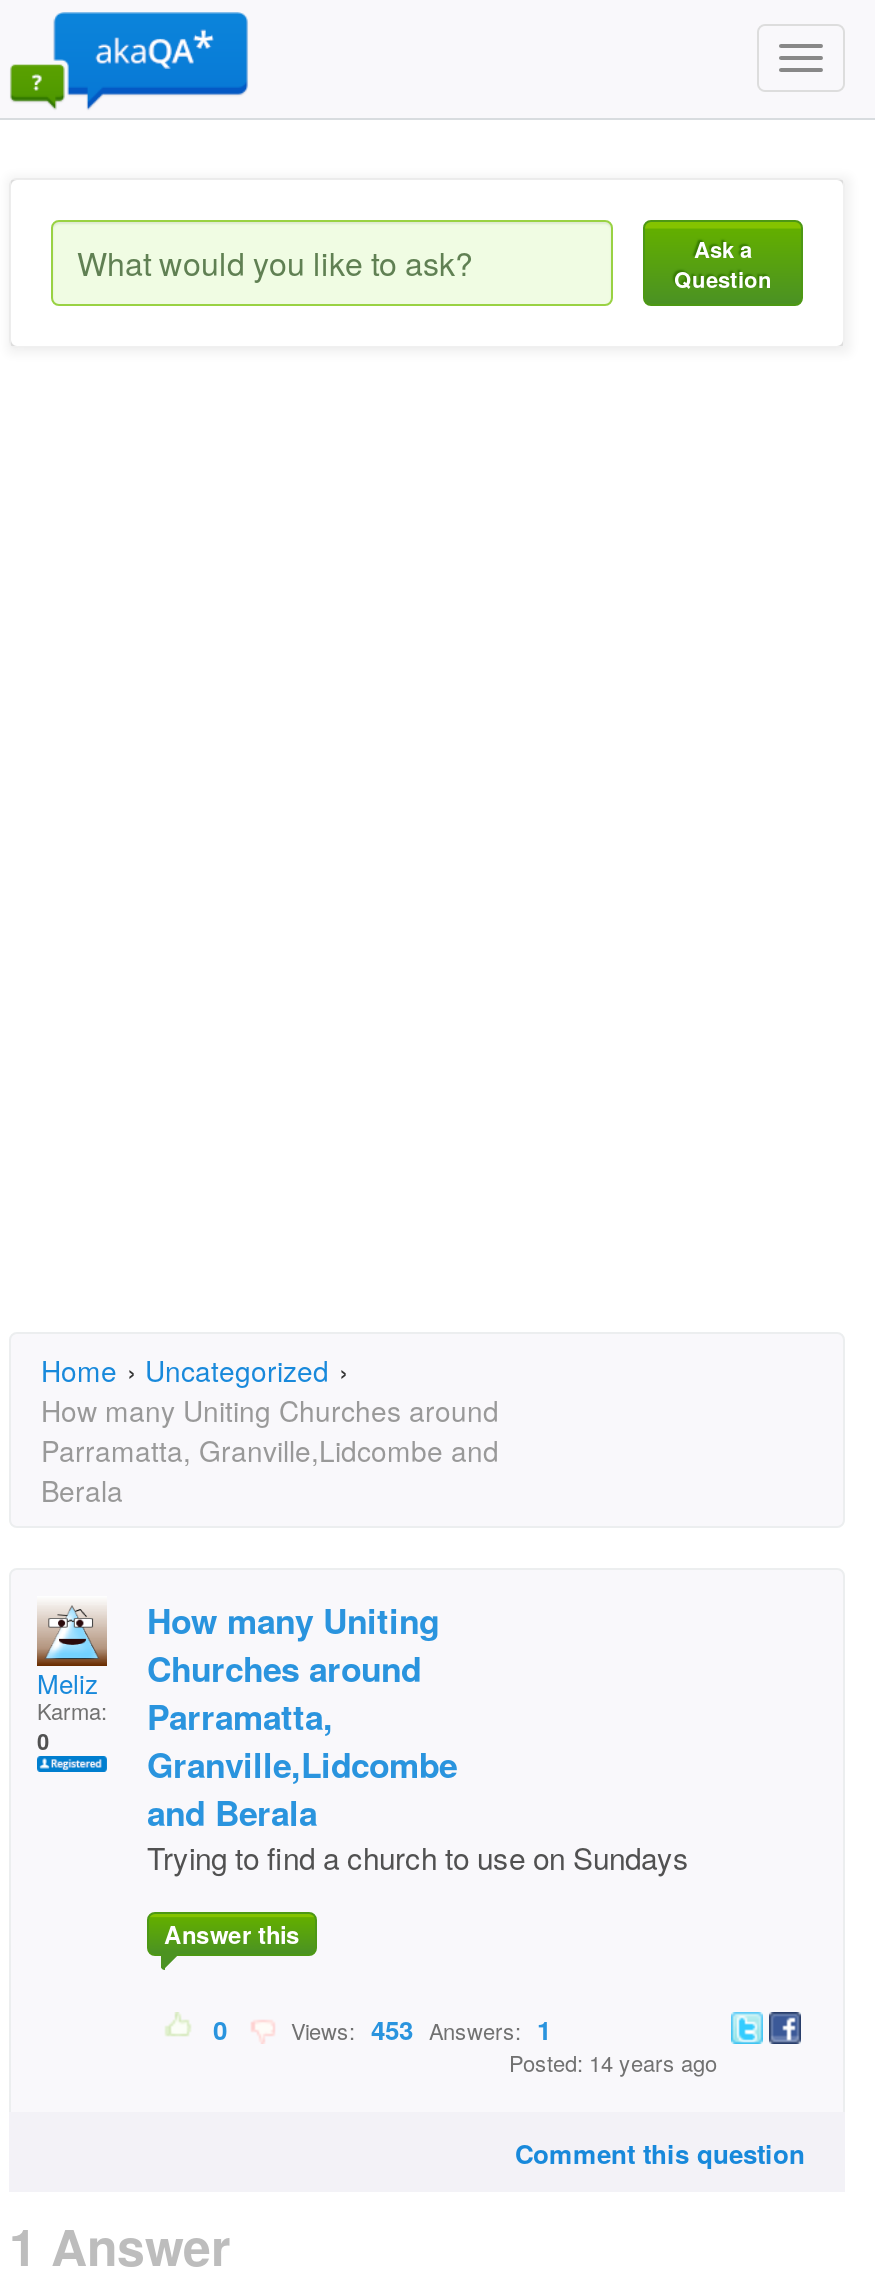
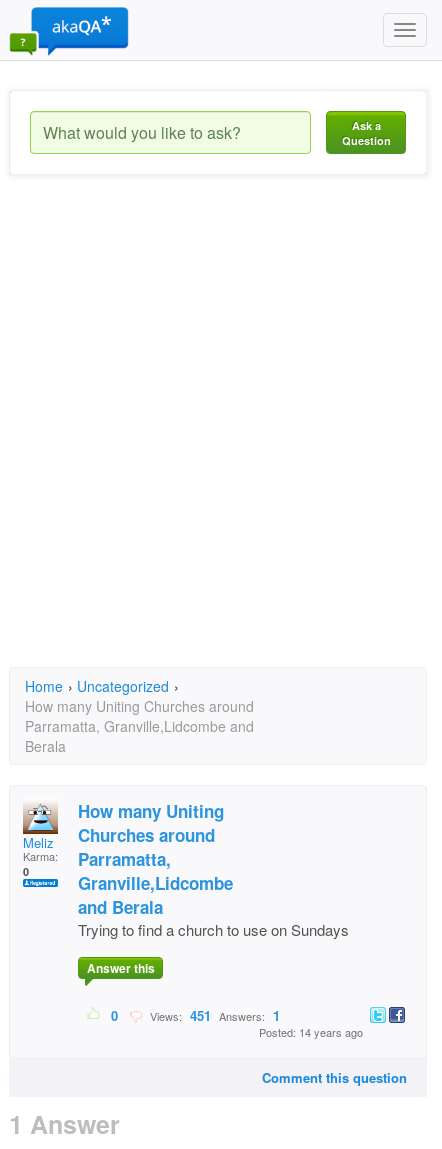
- Views: 453 Answers: 1
+ Views: 451 Answers: 1
